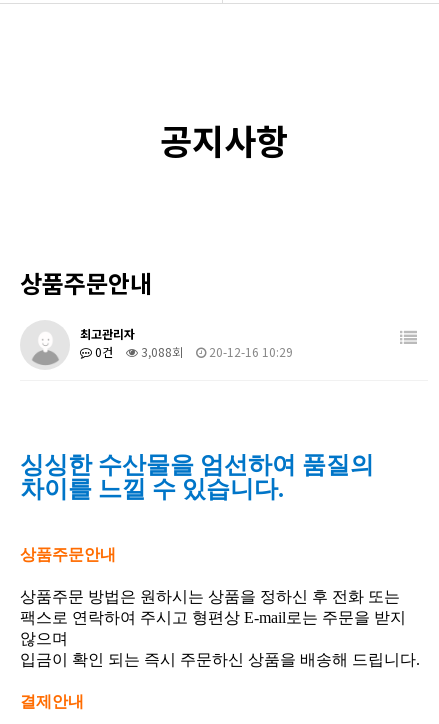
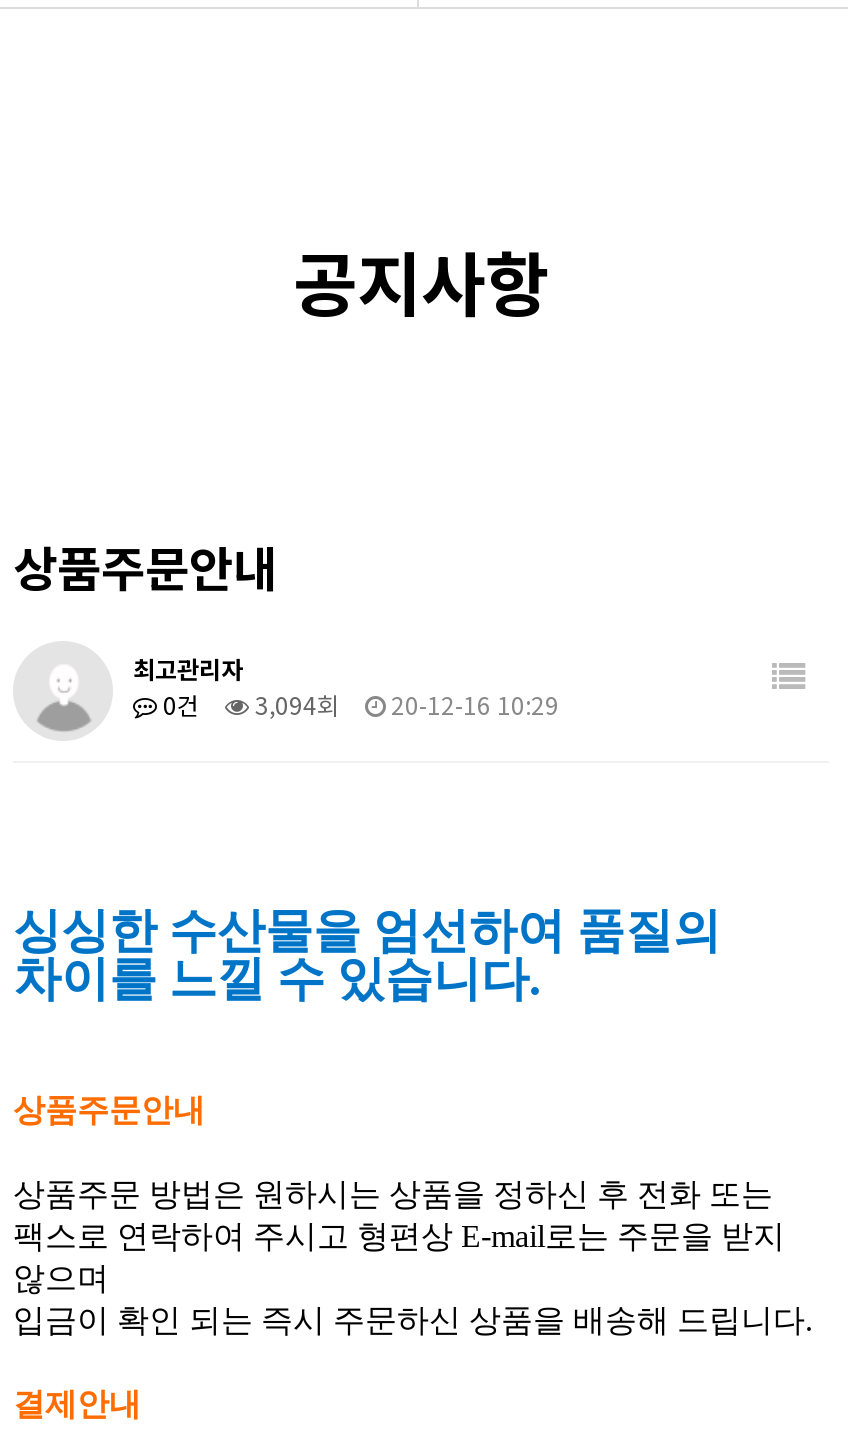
- 0건 3,088회 20-12-16 10:29
+ 0건 3,094회 20-12-16 10:29
